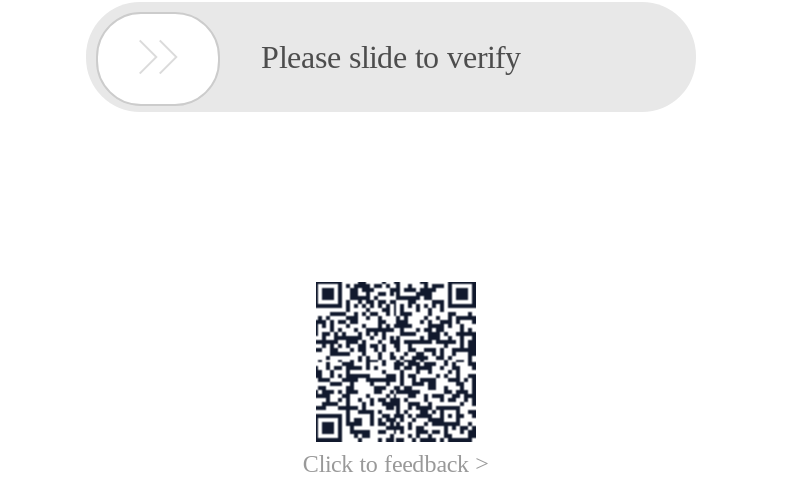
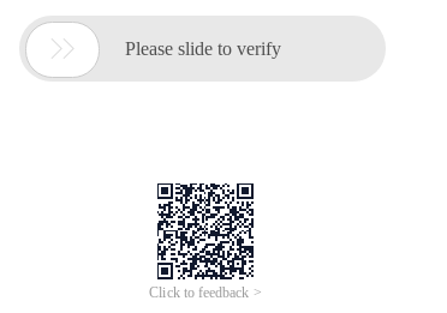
- [image]
+ [image]
